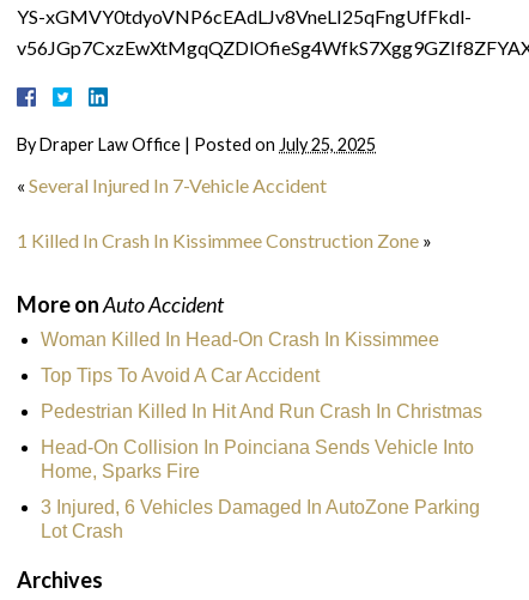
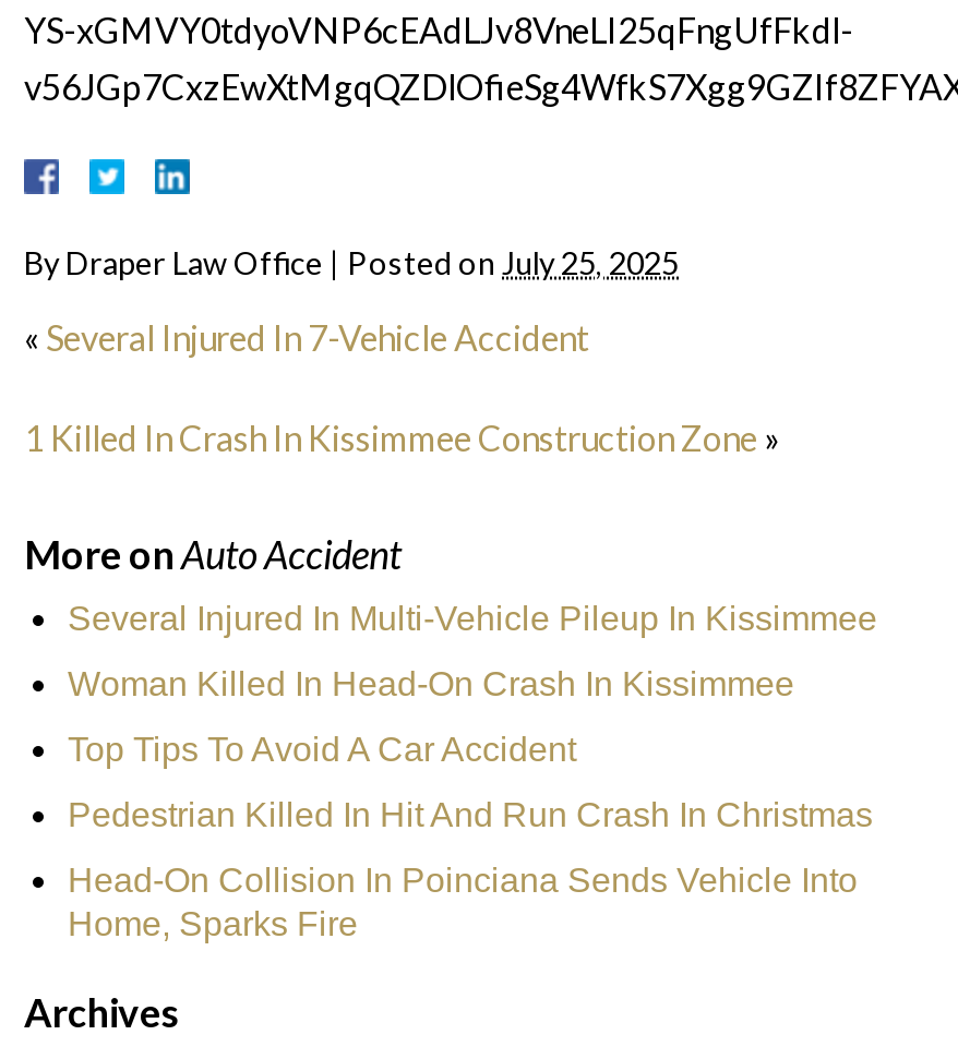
+ Several Injured In Multi-Vehicle Pileup In Kissimmee

moved down: Woman Killed In Head-On Crash In Kissimmee | Top Tips To Avoid A Car Accident | Pedestrian Killed In Hit And Run Crash In Christmas | Head-On Collision In Poinciana Sends Vehicle Into | Home, Sparks Fire

- 3 Injured, 6 Vehicles Damaged In AutoZone Parking
- Lot Crash
